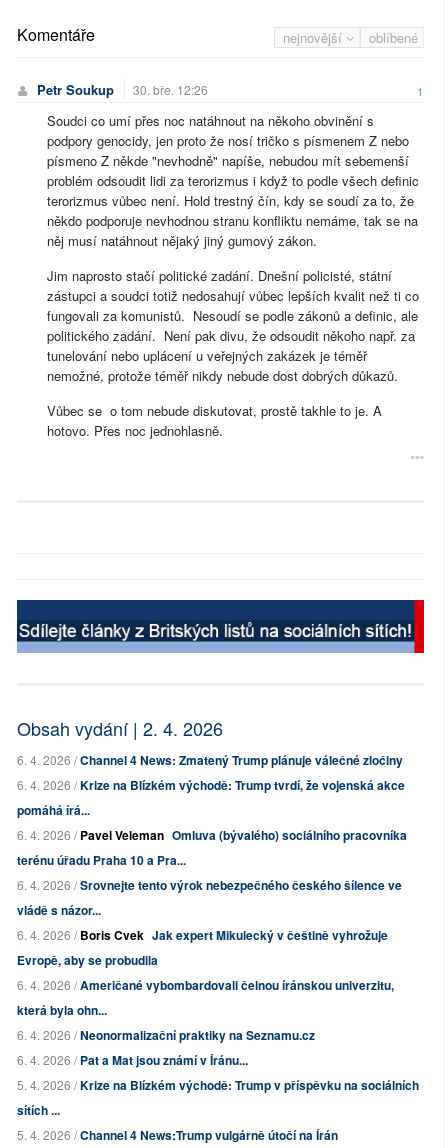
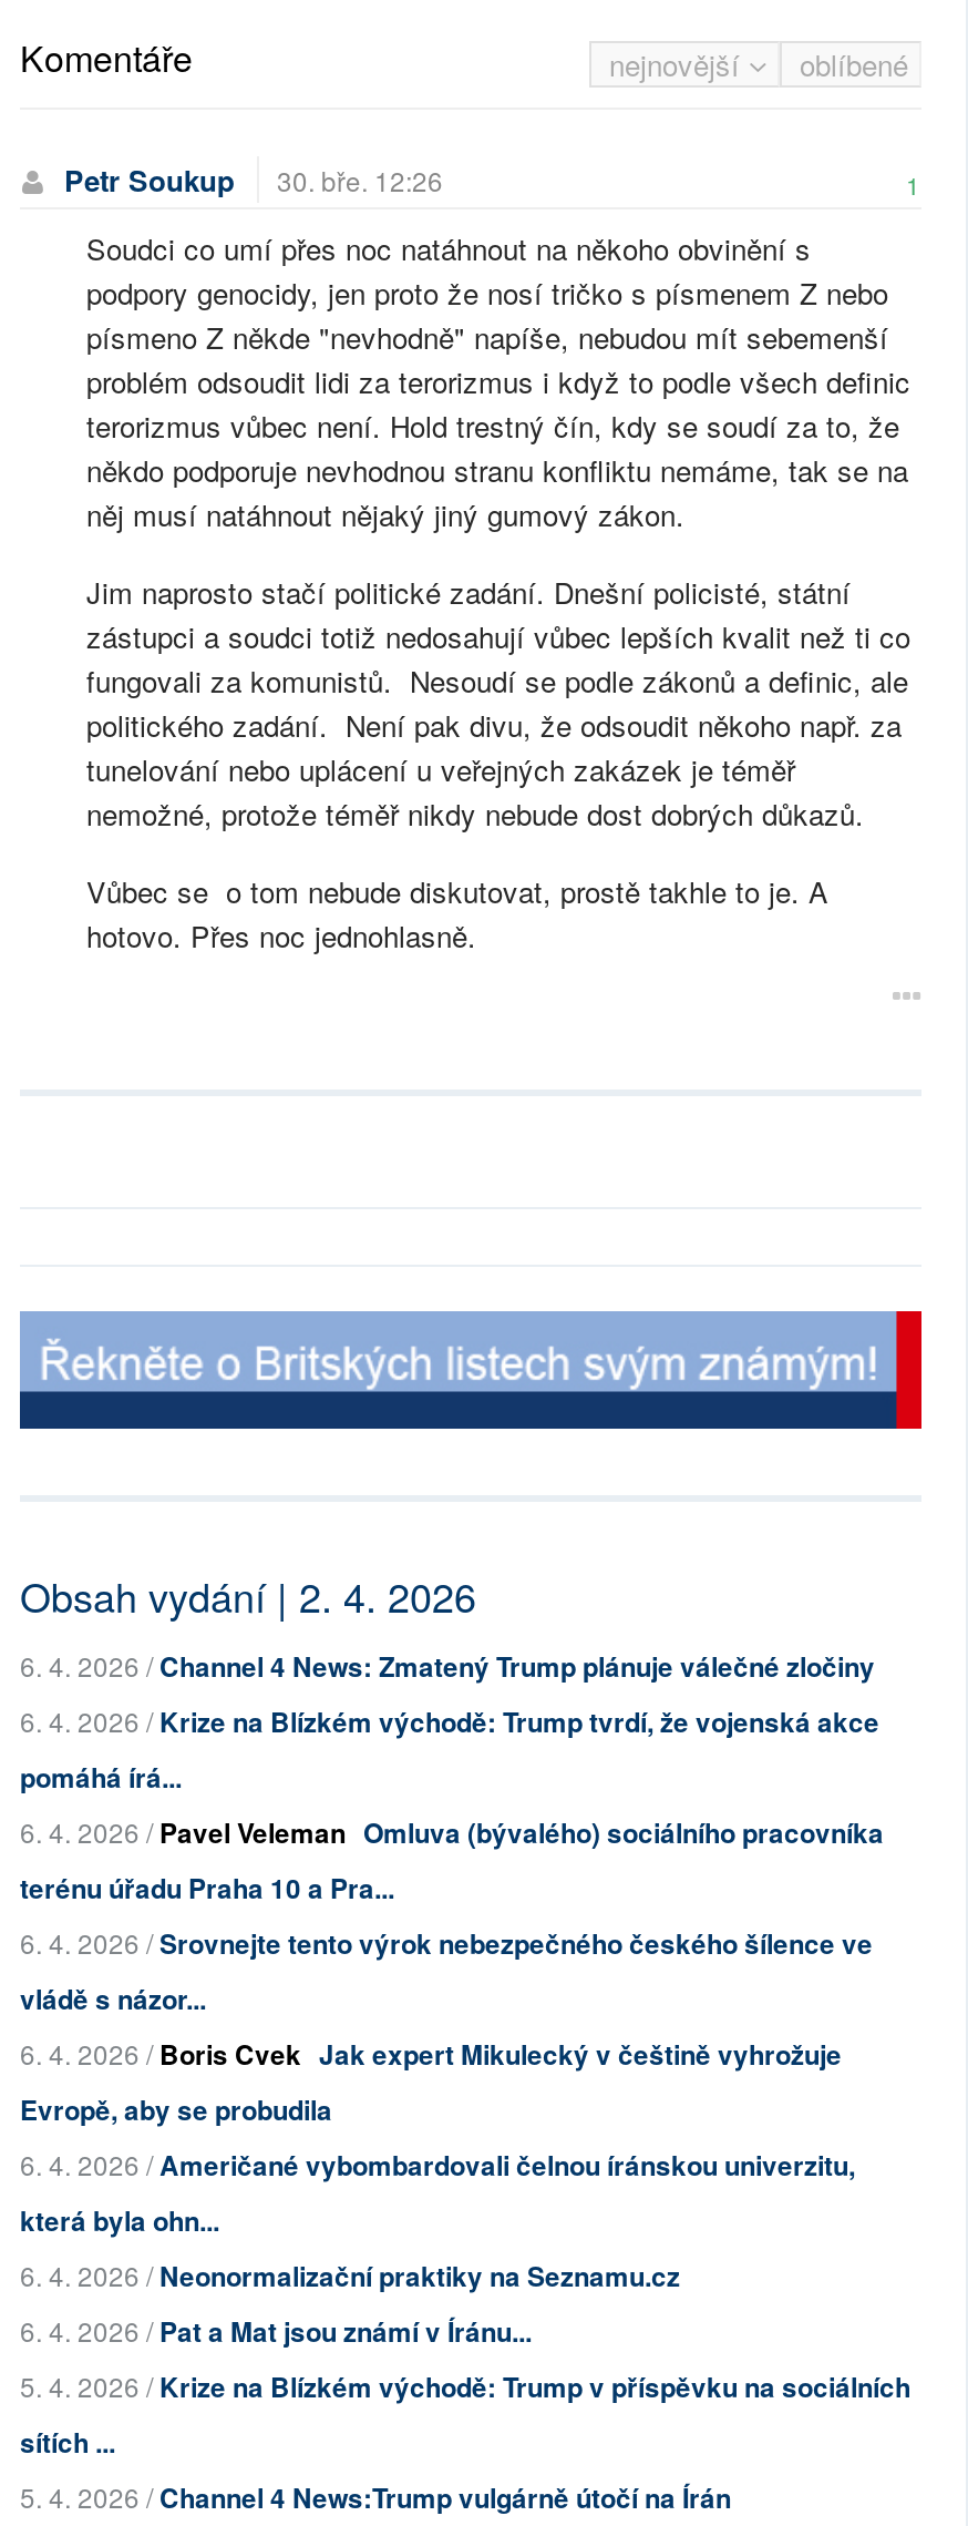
- [image]
+ [image]
